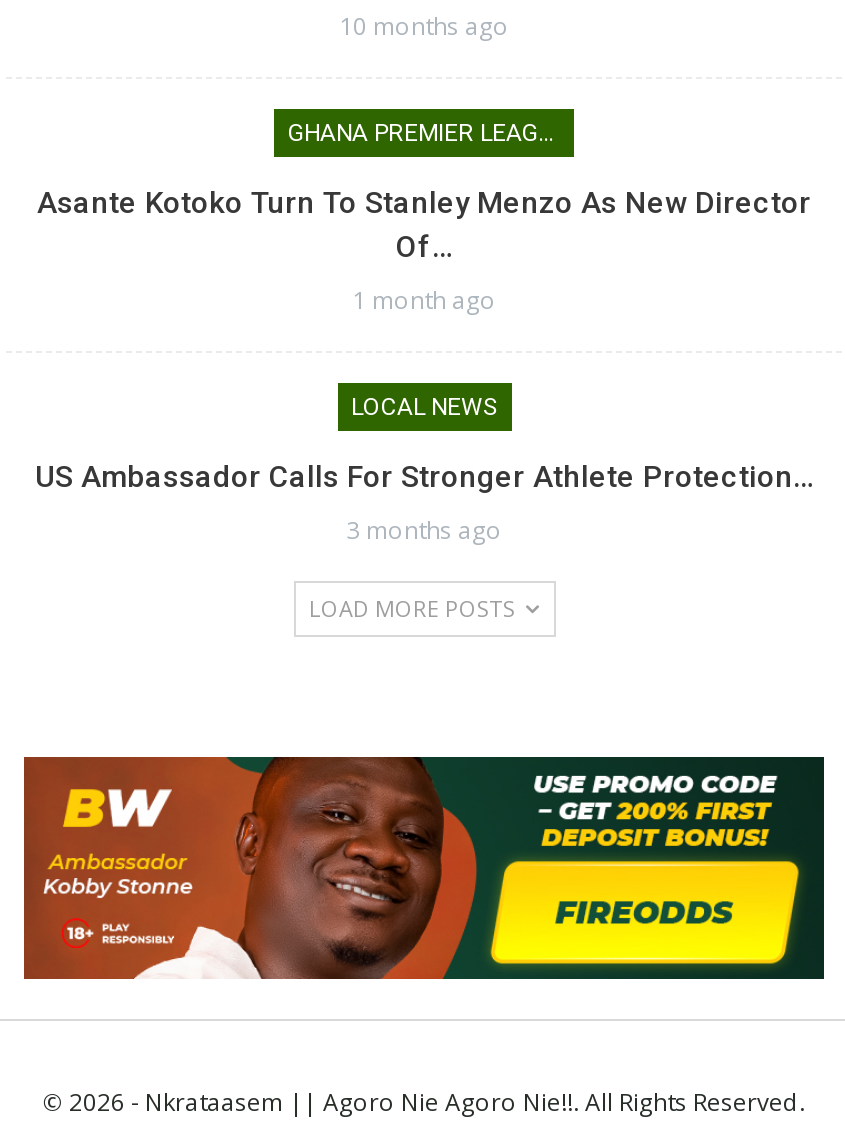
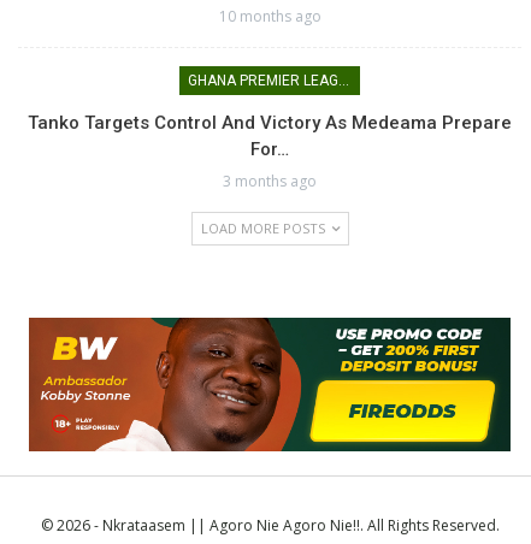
- Asante Kotoko Turn To Stanley Menzo As New Director
- Of…
- 1 month ago
- LOCAL NEWS
- US Ambassador Calls For Stronger Athlete Protection…
+ Tanko Targets Control And Victory As Medeama Prepare
+ For…
